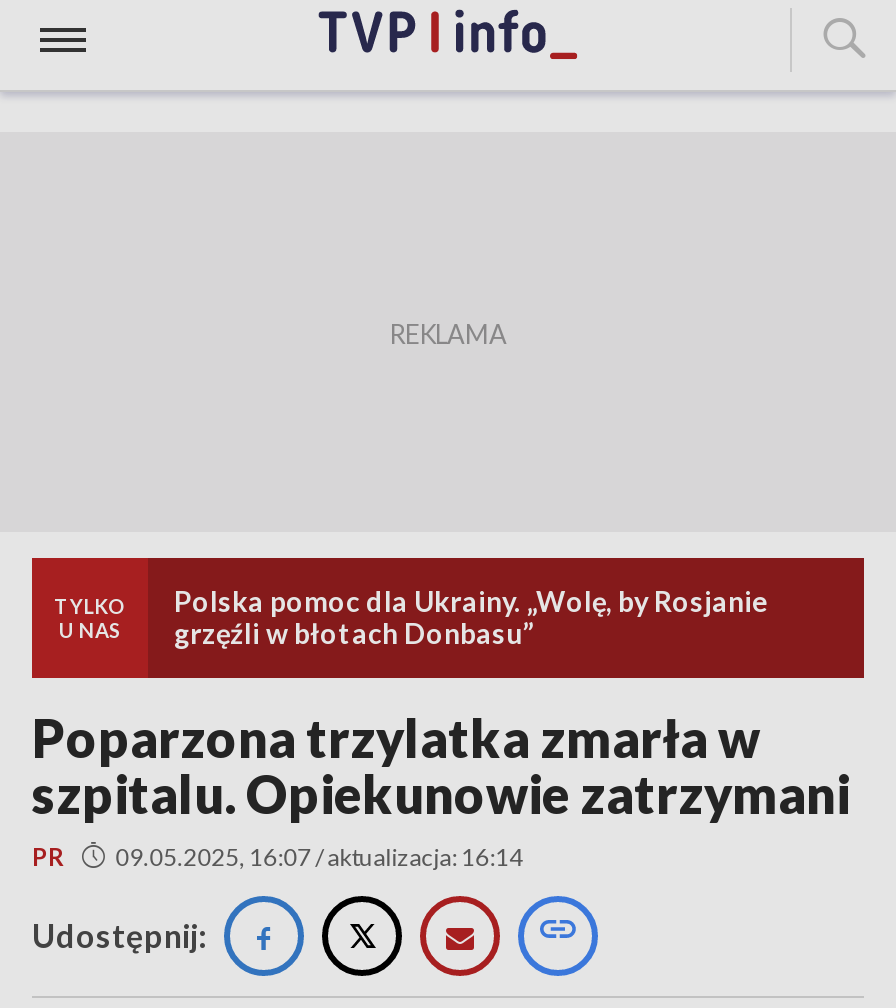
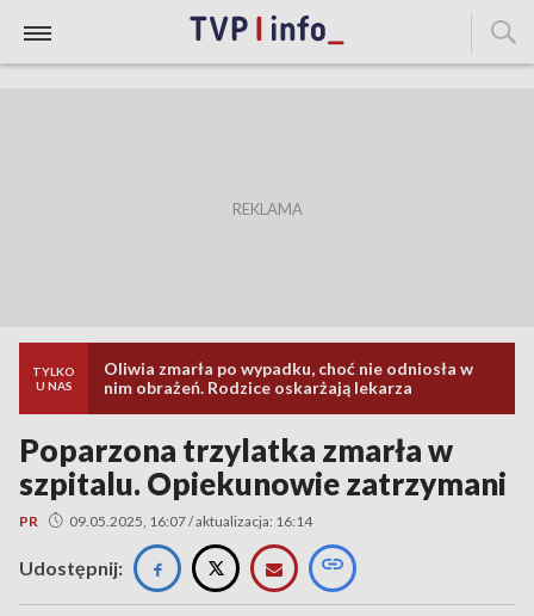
- Polska pomoc dla Ukrainy. „Wolę, by Rosjanie
- grzęźli w błotach Donbasu”
+ Oliwia zmarła po wypadku, choć nie odniosła w
+ nim obrażeń. Rodzice oskarżają lekarza
